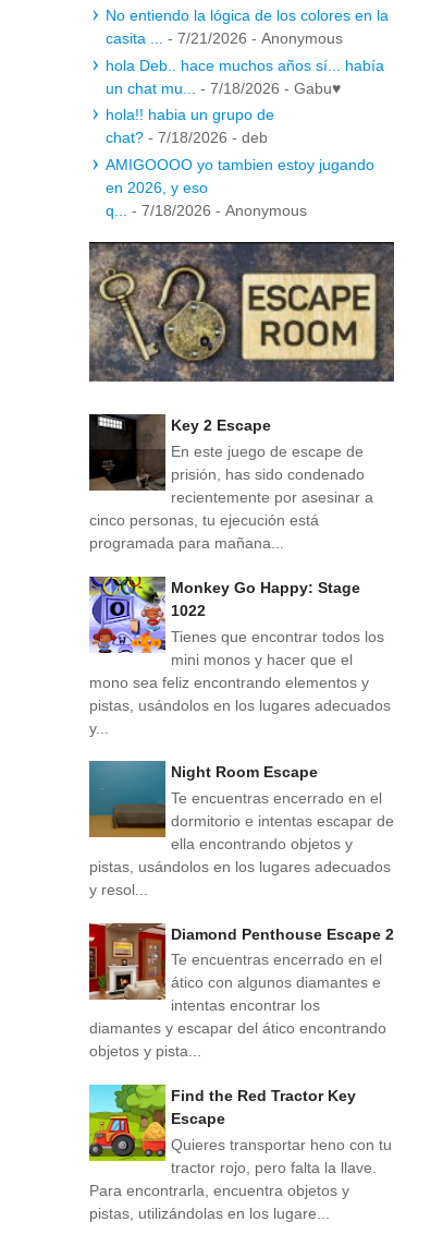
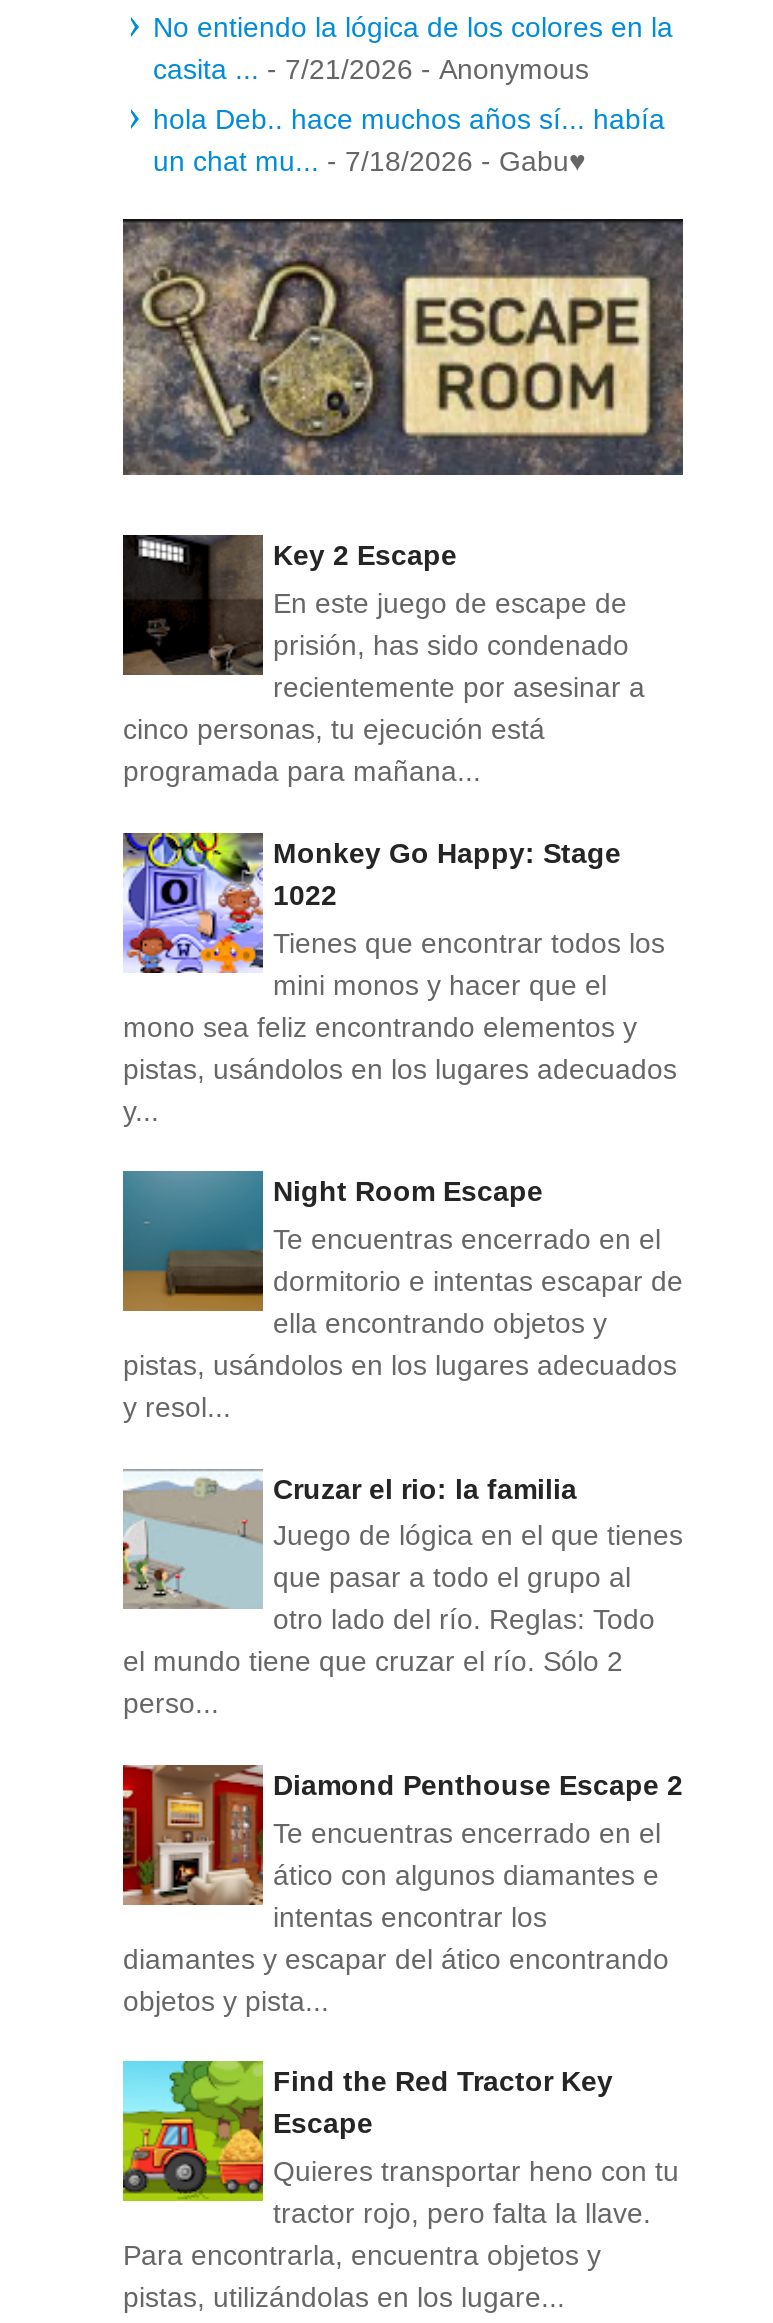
- hola!! habia un grupo de
- chat? - 7/18/2026 - deb
- AMIGOOOO yo tambien estoy jugando
- en 2026, y eso
- q... - 7/18/2026 - Anonymous

moved up: [image] | Key 2 Escape | En este juego de escape de | ... | pistas, usándolos en los lugares adecuados | y resol...

+ [image]
+ Cruzar el rio: la familia
+ Juego de lógica en el que tienes
+ que pasar a todo el grupo al
+ otro lado del río. Reglas: Todo
+ el mundo tiene que cruzar el río. Sólo 2
+ perso...
